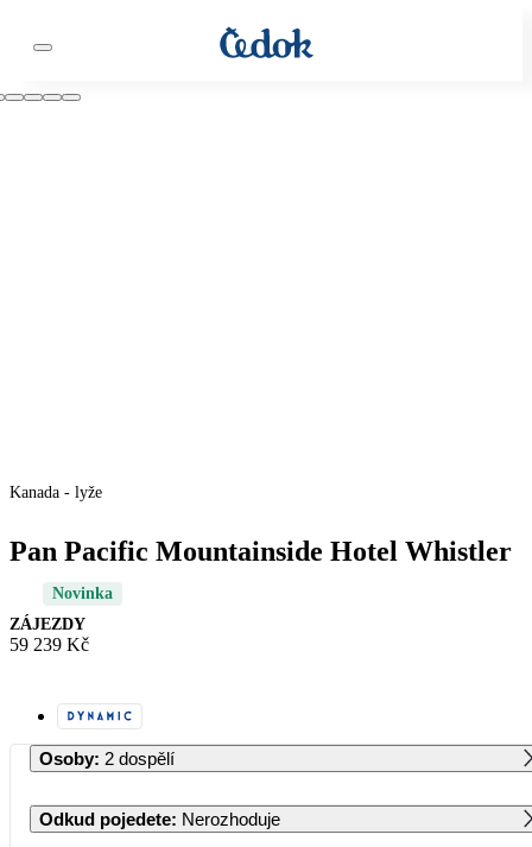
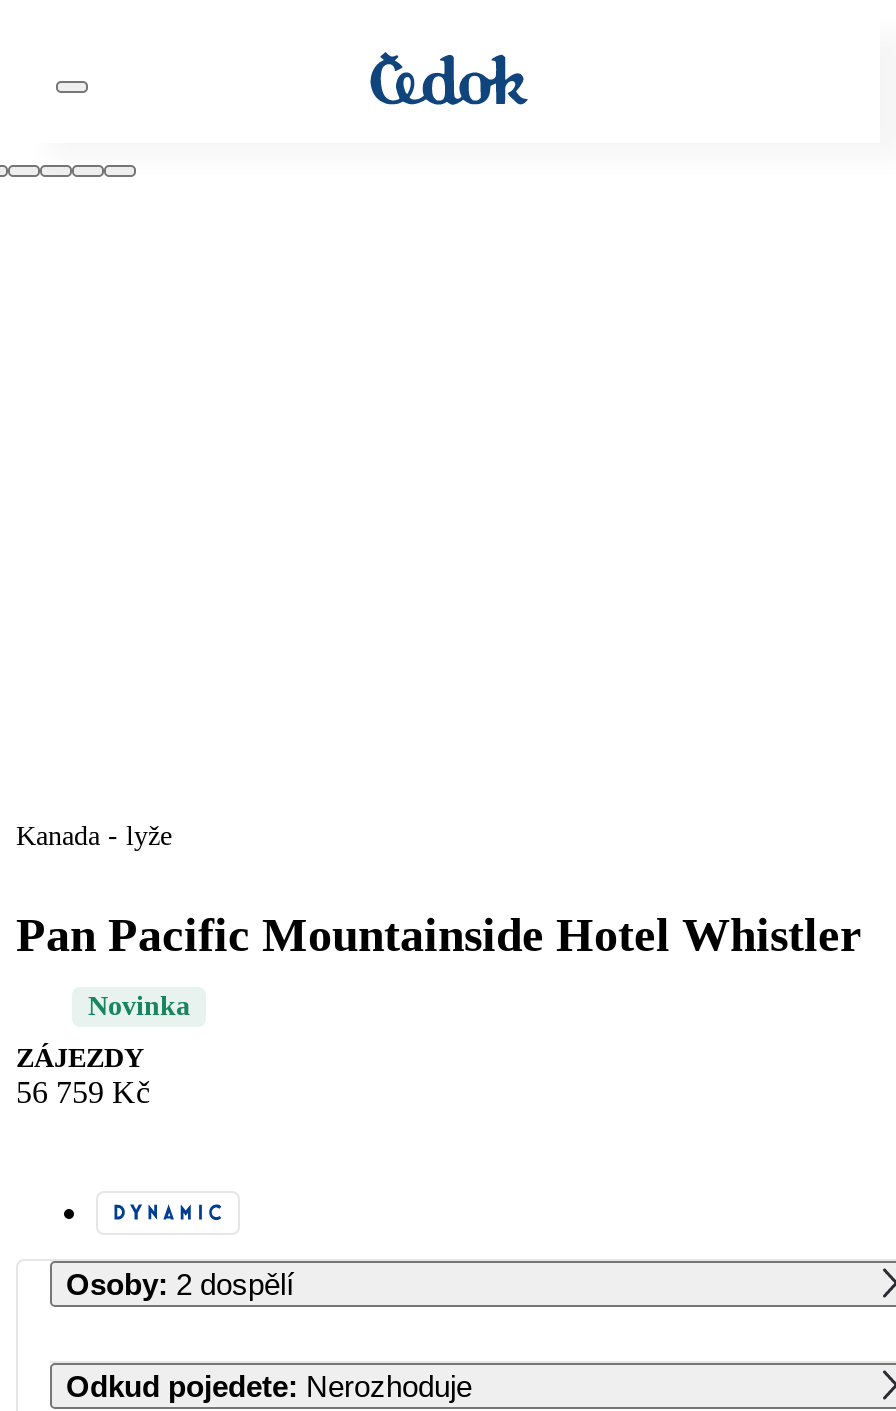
- 59 239 Kč
+ 56 759 Kč
